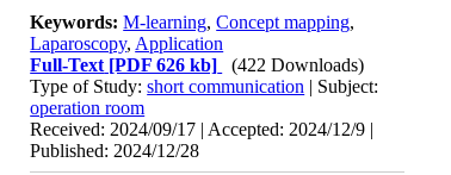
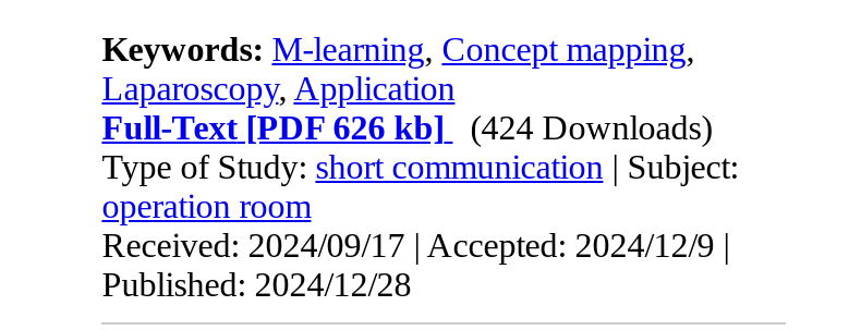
- Full-Text [PDF 626 kb] (422 Downloads)
+ Full-Text [PDF 626 kb] (424 Downloads)
